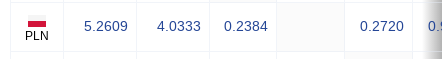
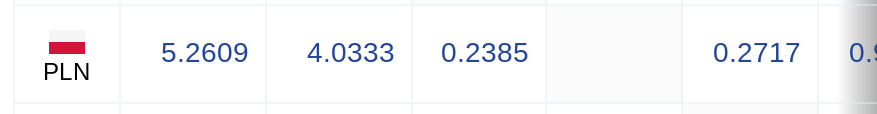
- 5.2609 4.0333 0.2384
+ 5.2609 4.0333 0.2385

- 0.2720
+ 0.2717
